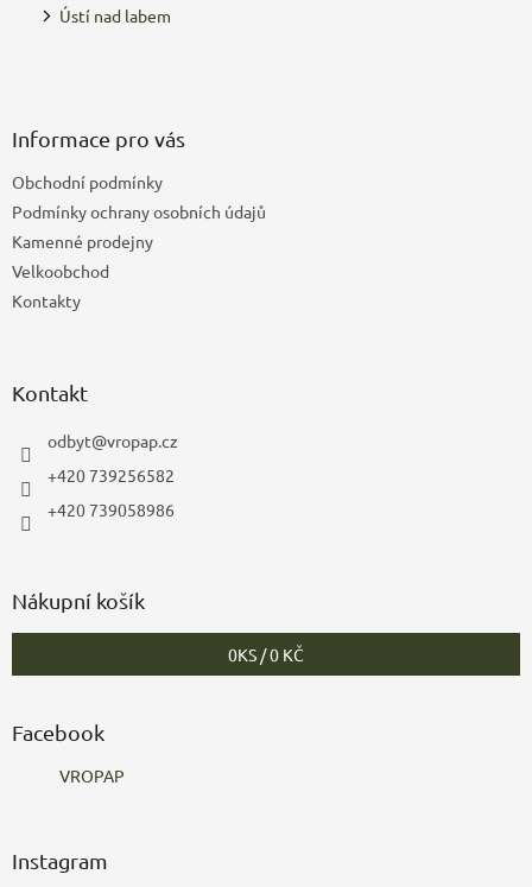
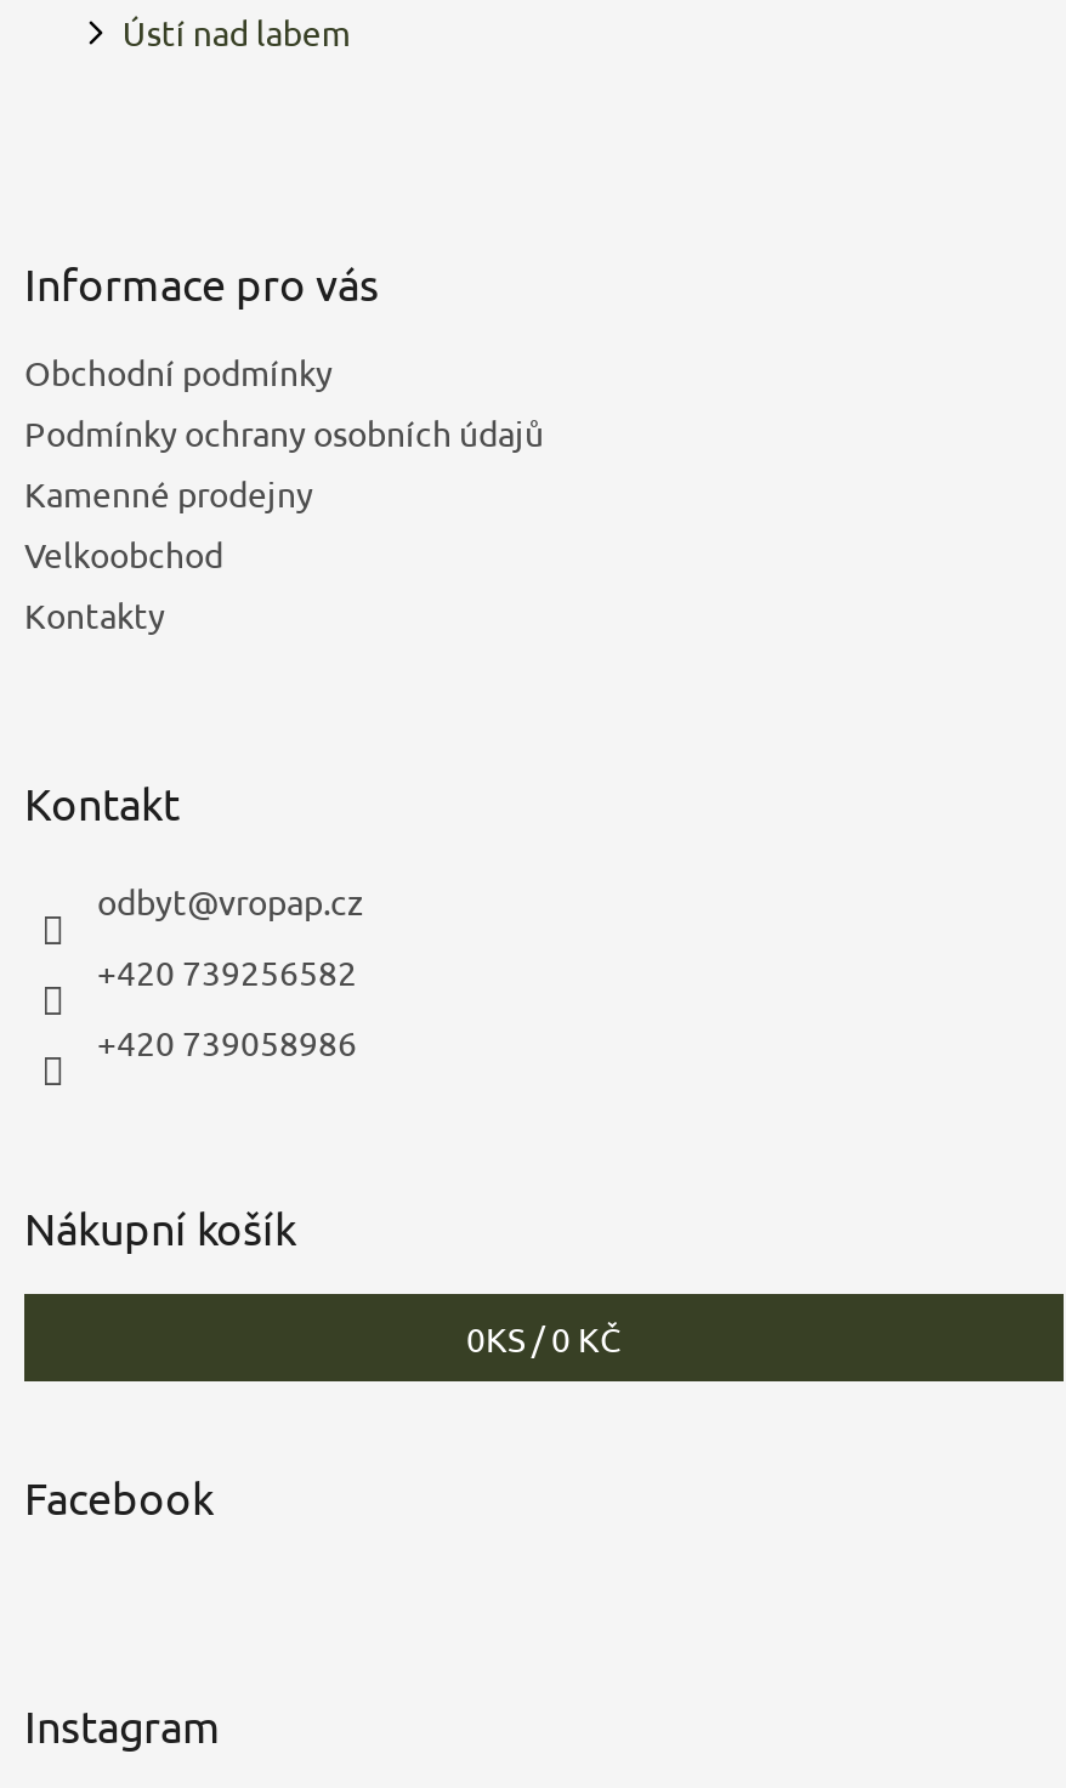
- VROPAP
